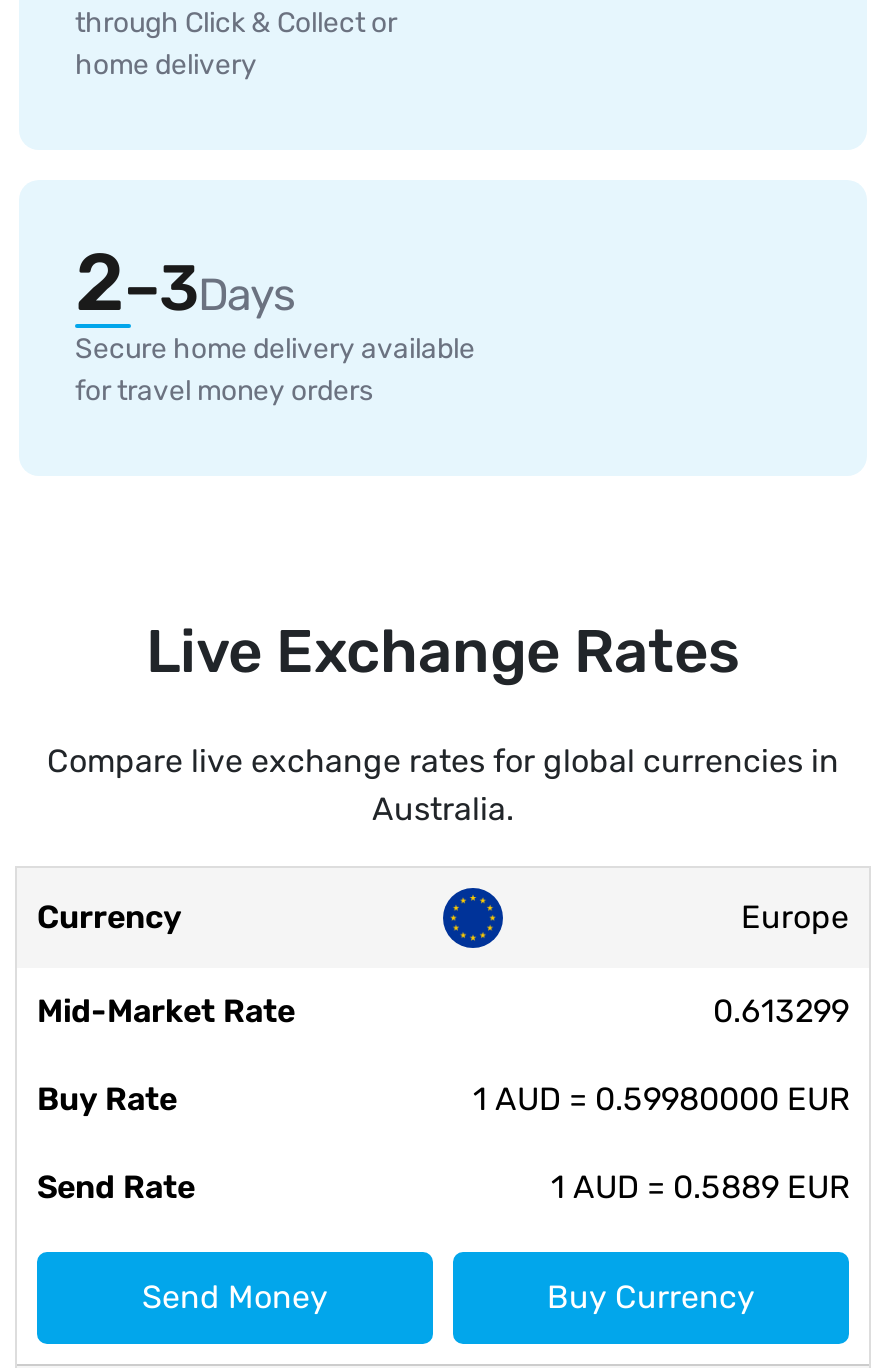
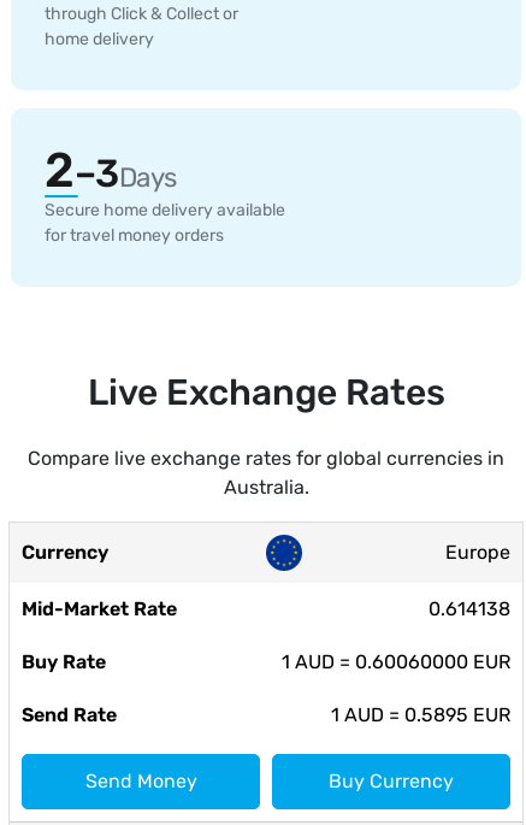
- 0.613299
+ 0.614138

- 1 AUD = 0.59980000 EUR
+ 1 AUD = 0.60060000 EUR

- 1 AUD = 0.5889 EUR
+ 1 AUD = 0.5895 EUR
